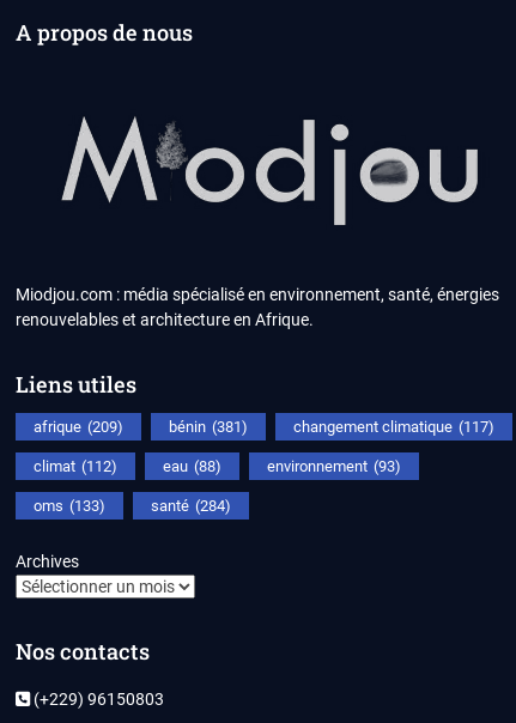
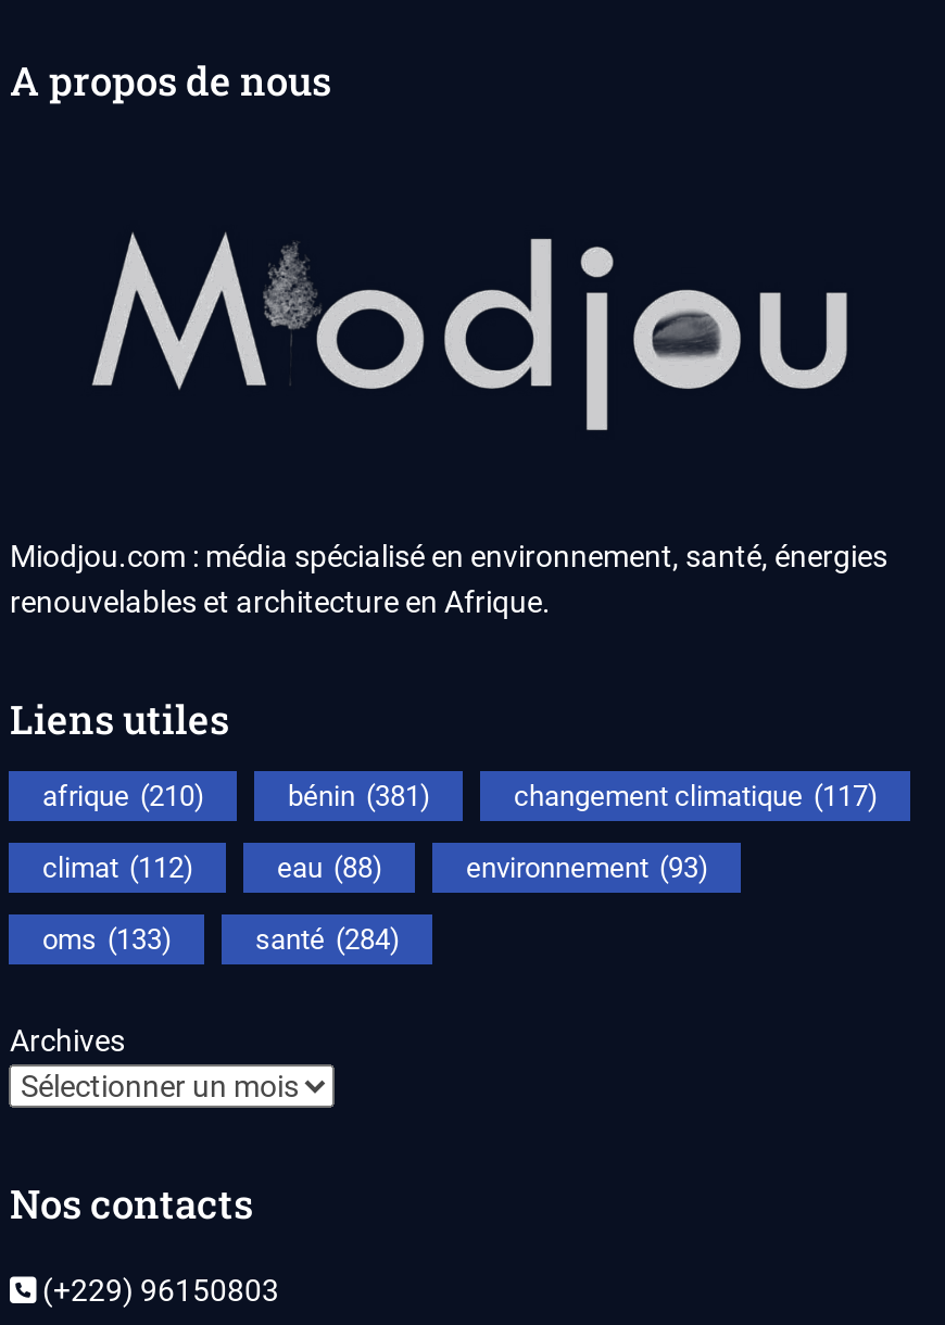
- afrique (209)
+ afrique (210)
